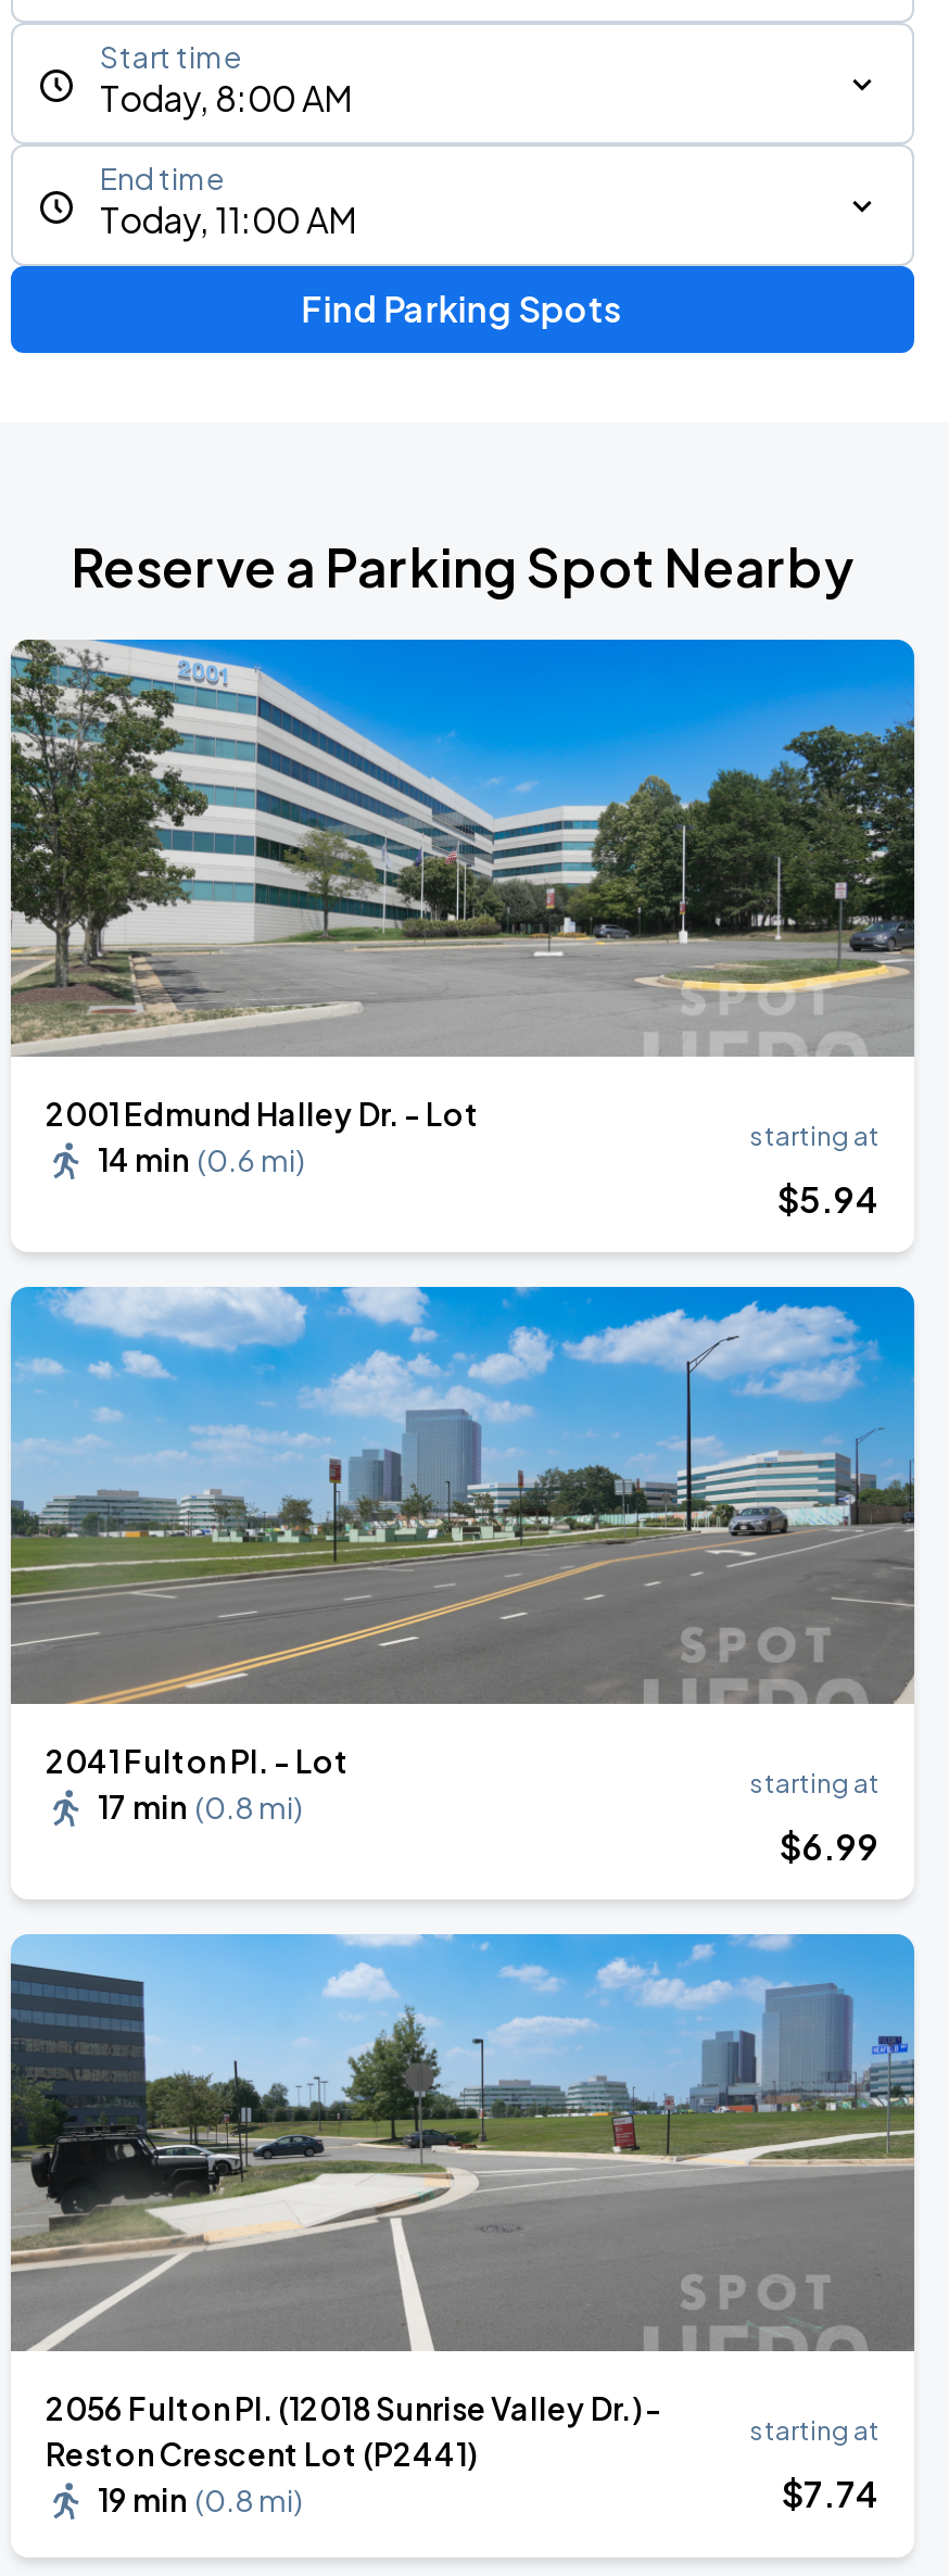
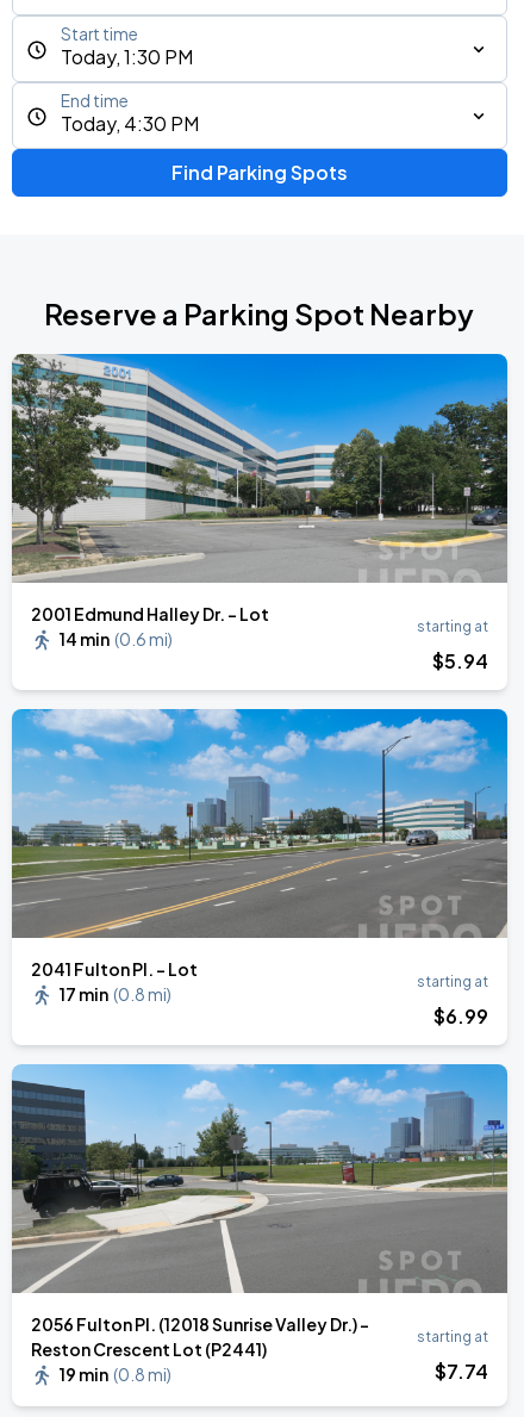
- Today, 8:00 AM
+ Today, 1:30 PM

- Today, 11:00 AM
+ Today, 4:30 PM
